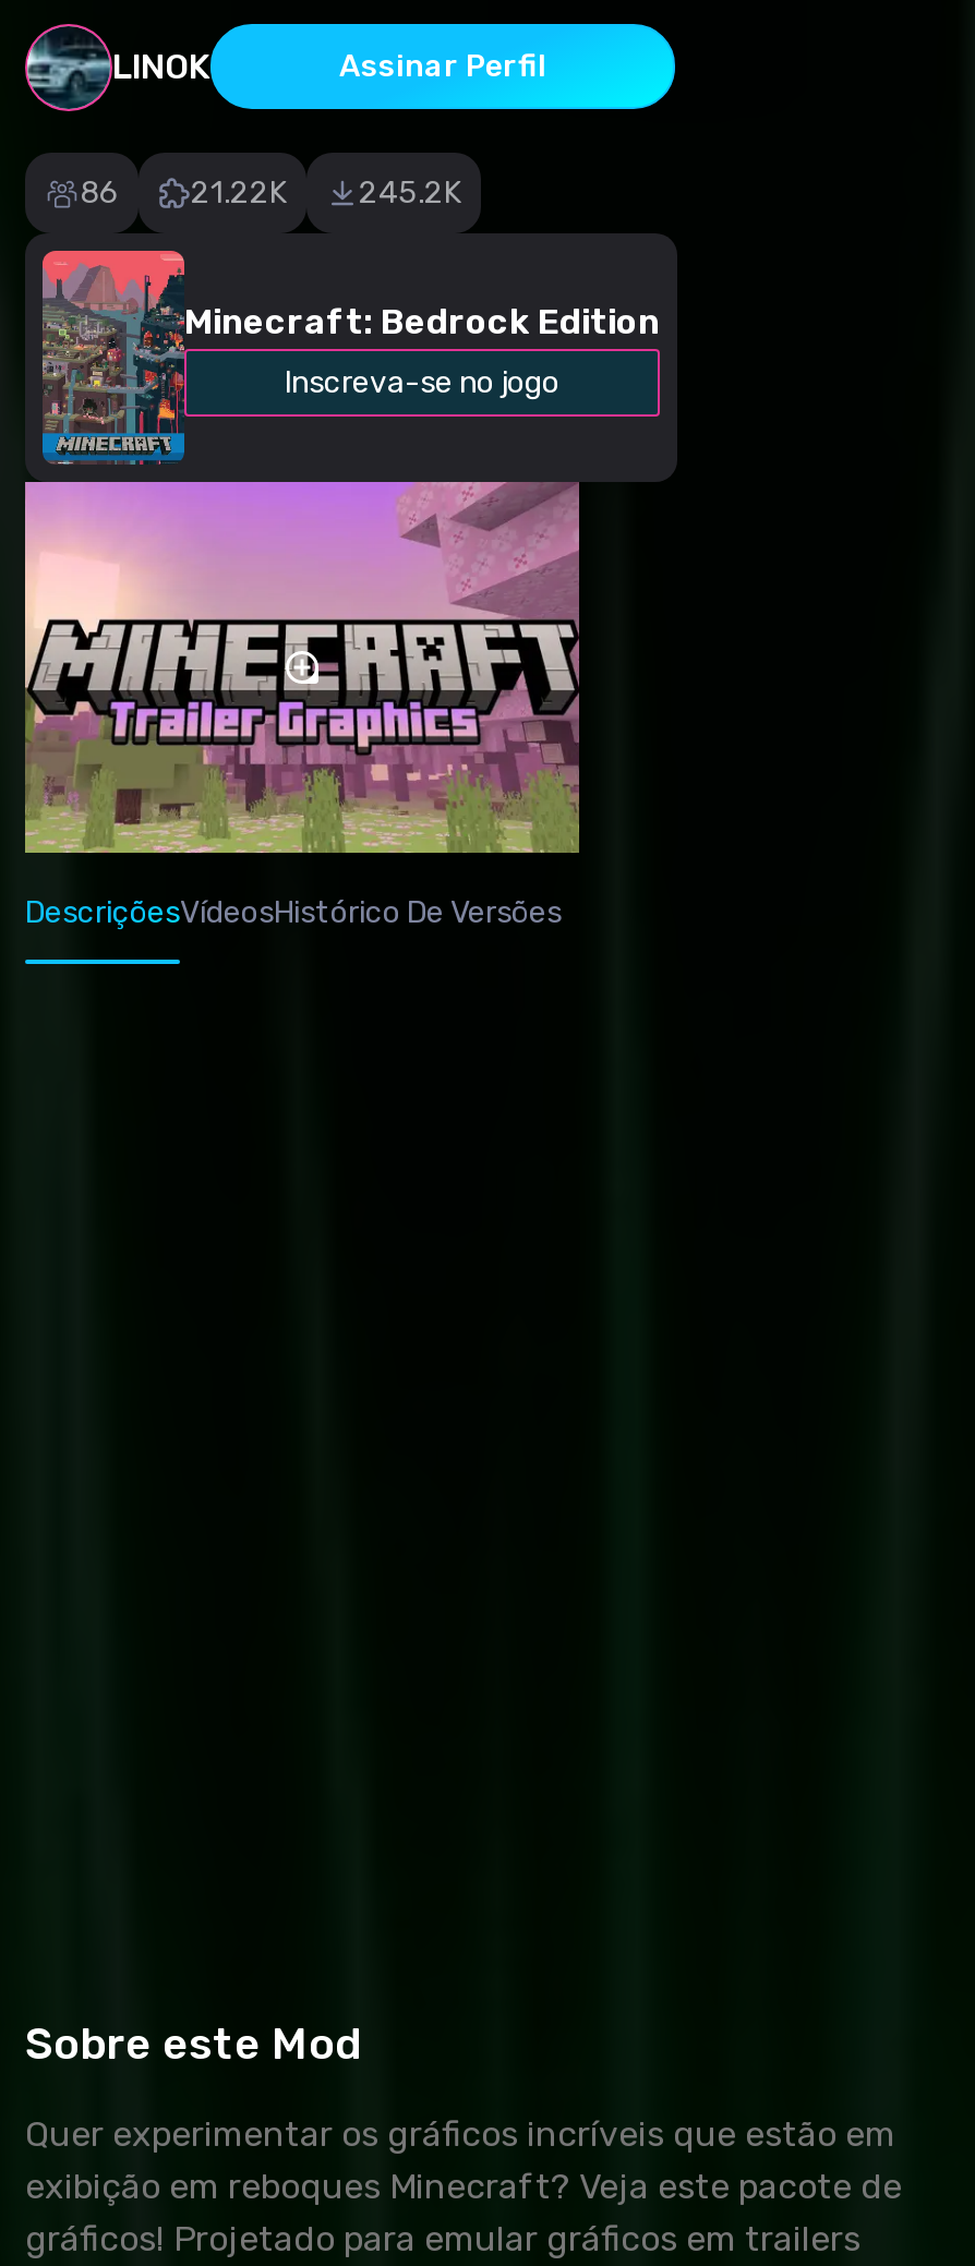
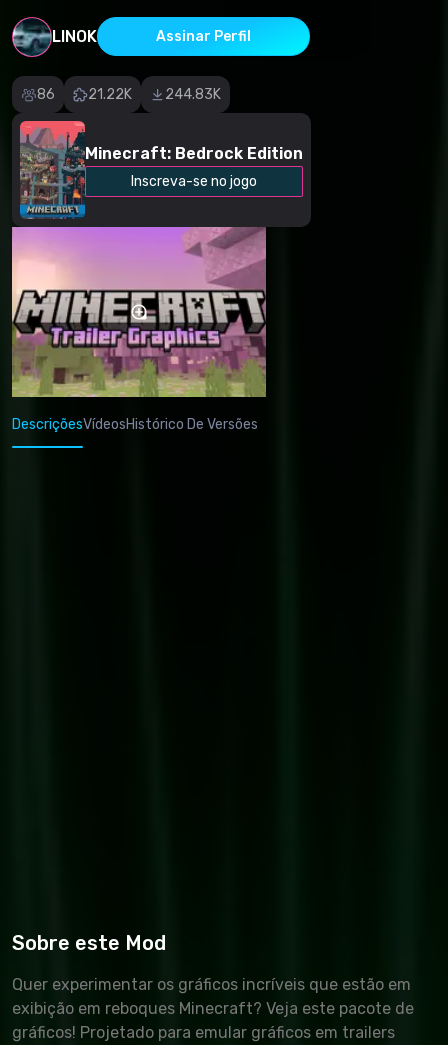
- 245.2K
+ 244.83K
